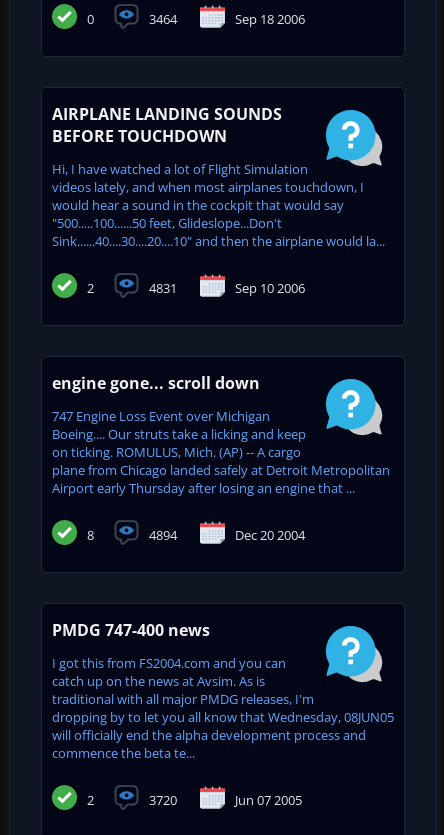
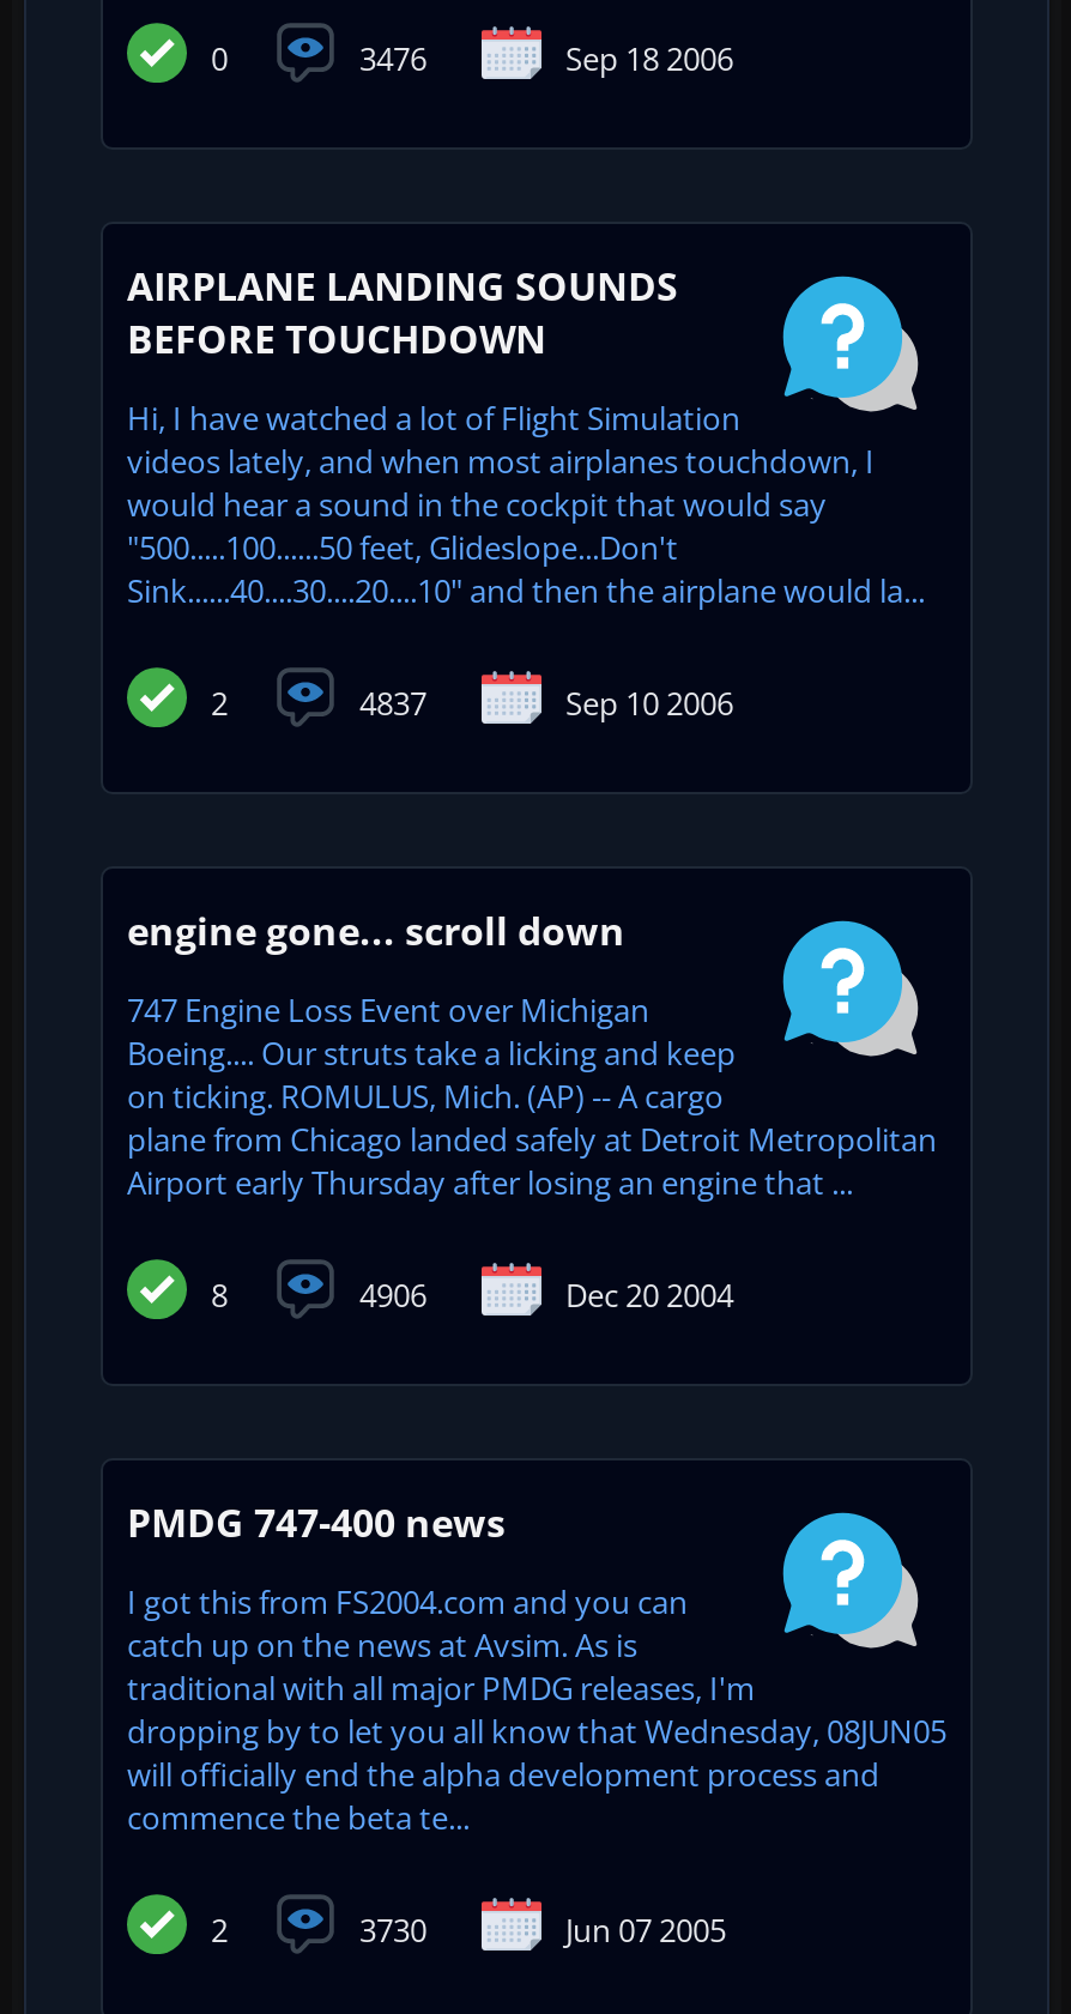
- 3464
+ 3476

- 4831
+ 4837

- 4894
+ 4906

- 3720
+ 3730
